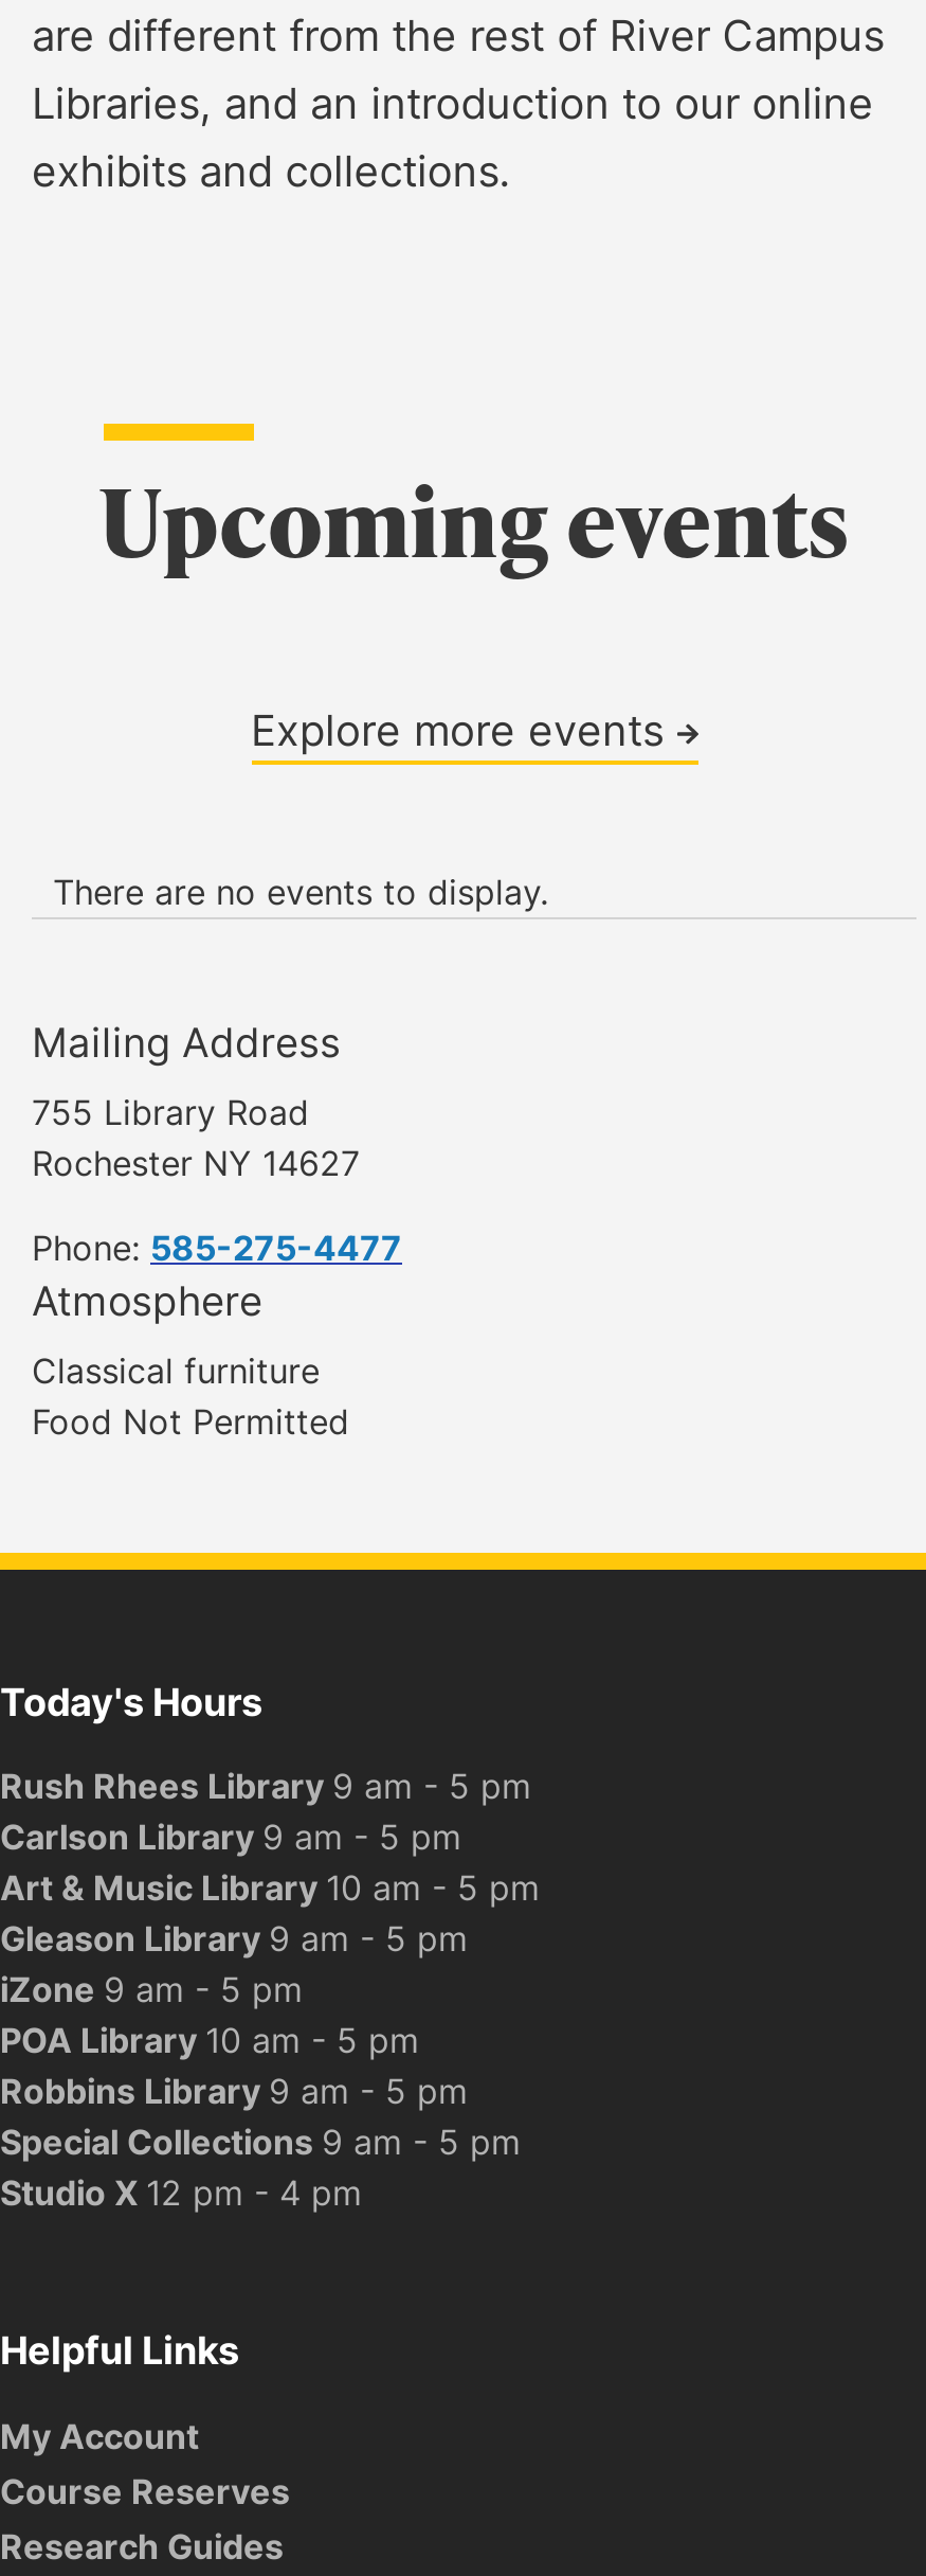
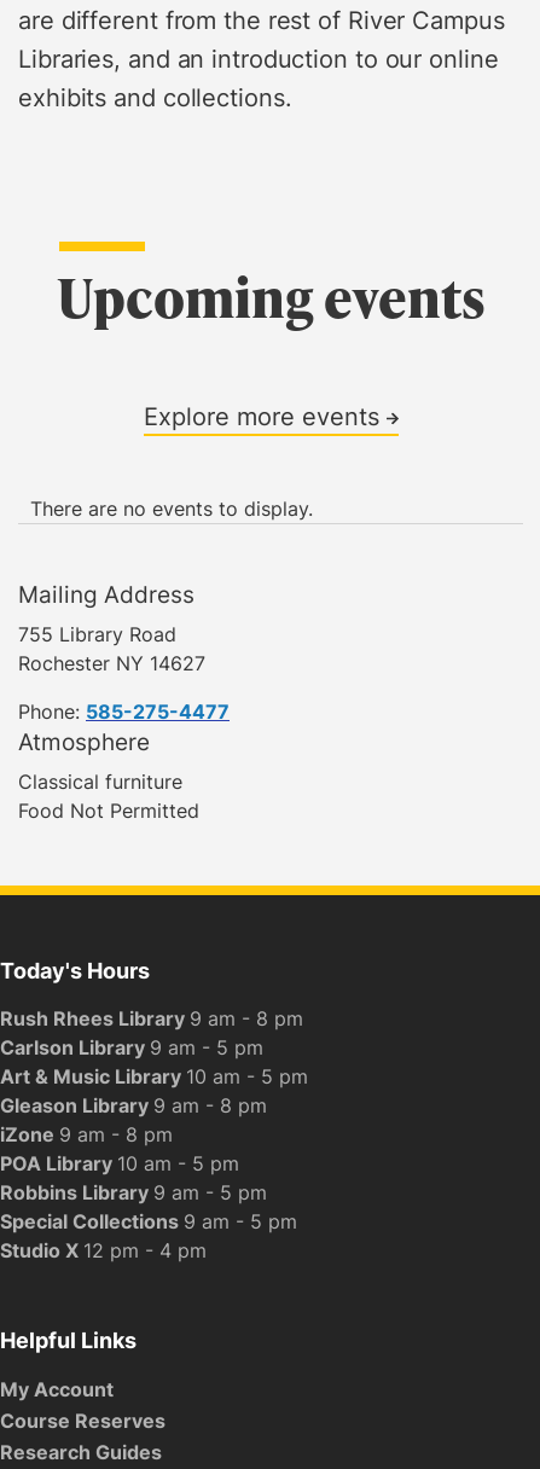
- Rush Rhees Library 9 am - 5 pm
+ Rush Rhees Library 9 am - 8 pm

- Gleason Library 9 am - 5 pm
+ Gleason Library 9 am - 8 pm

- iZone 9 am - 5 pm
+ iZone 9 am - 8 pm
